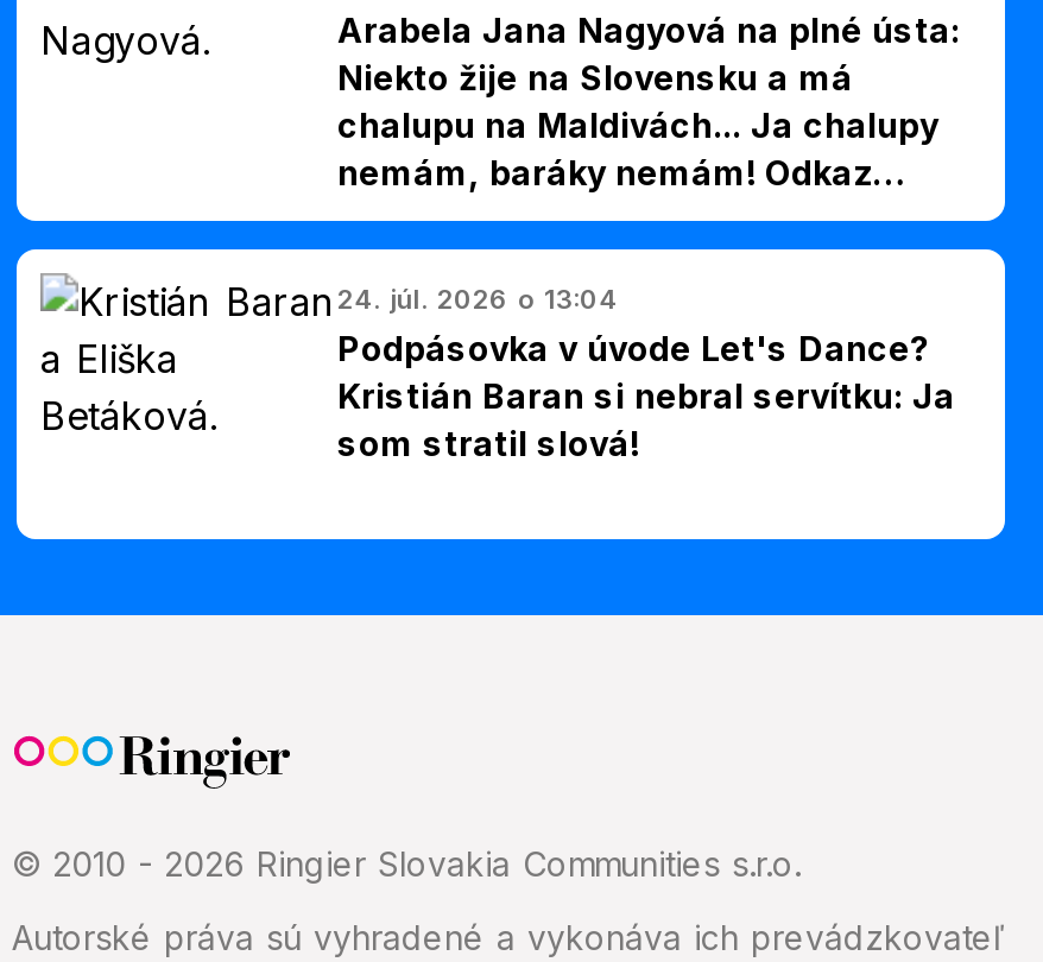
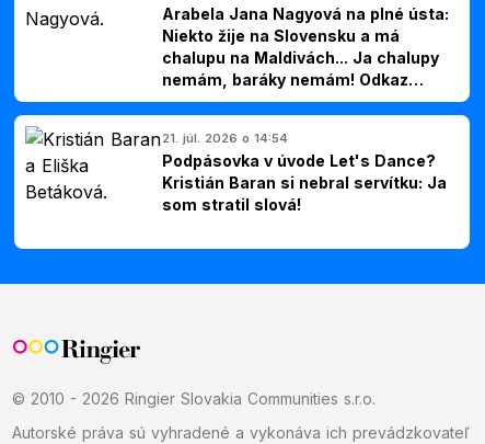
- 24. júl. 2026 o 13:04
+ 21. júl. 2026 o 14:54
